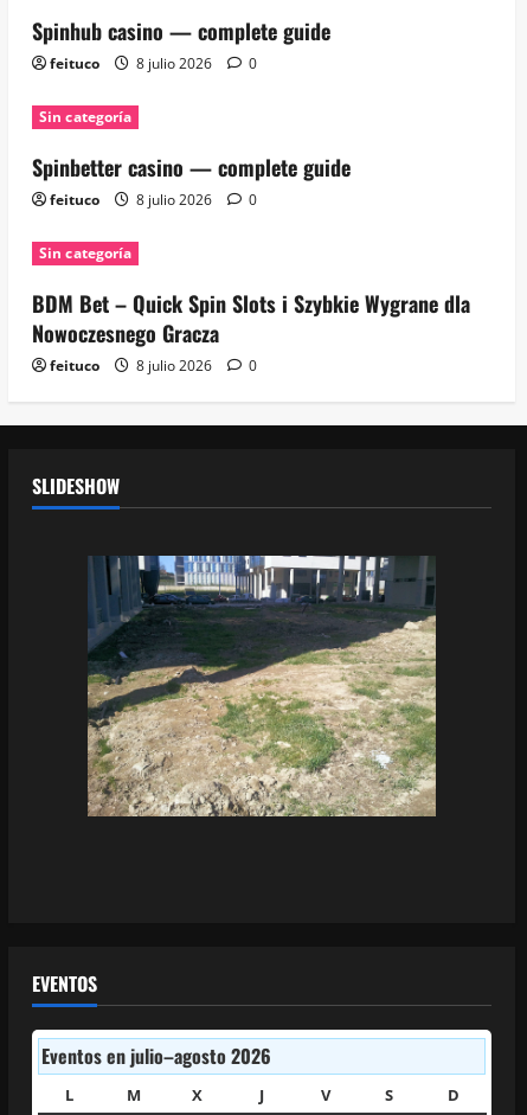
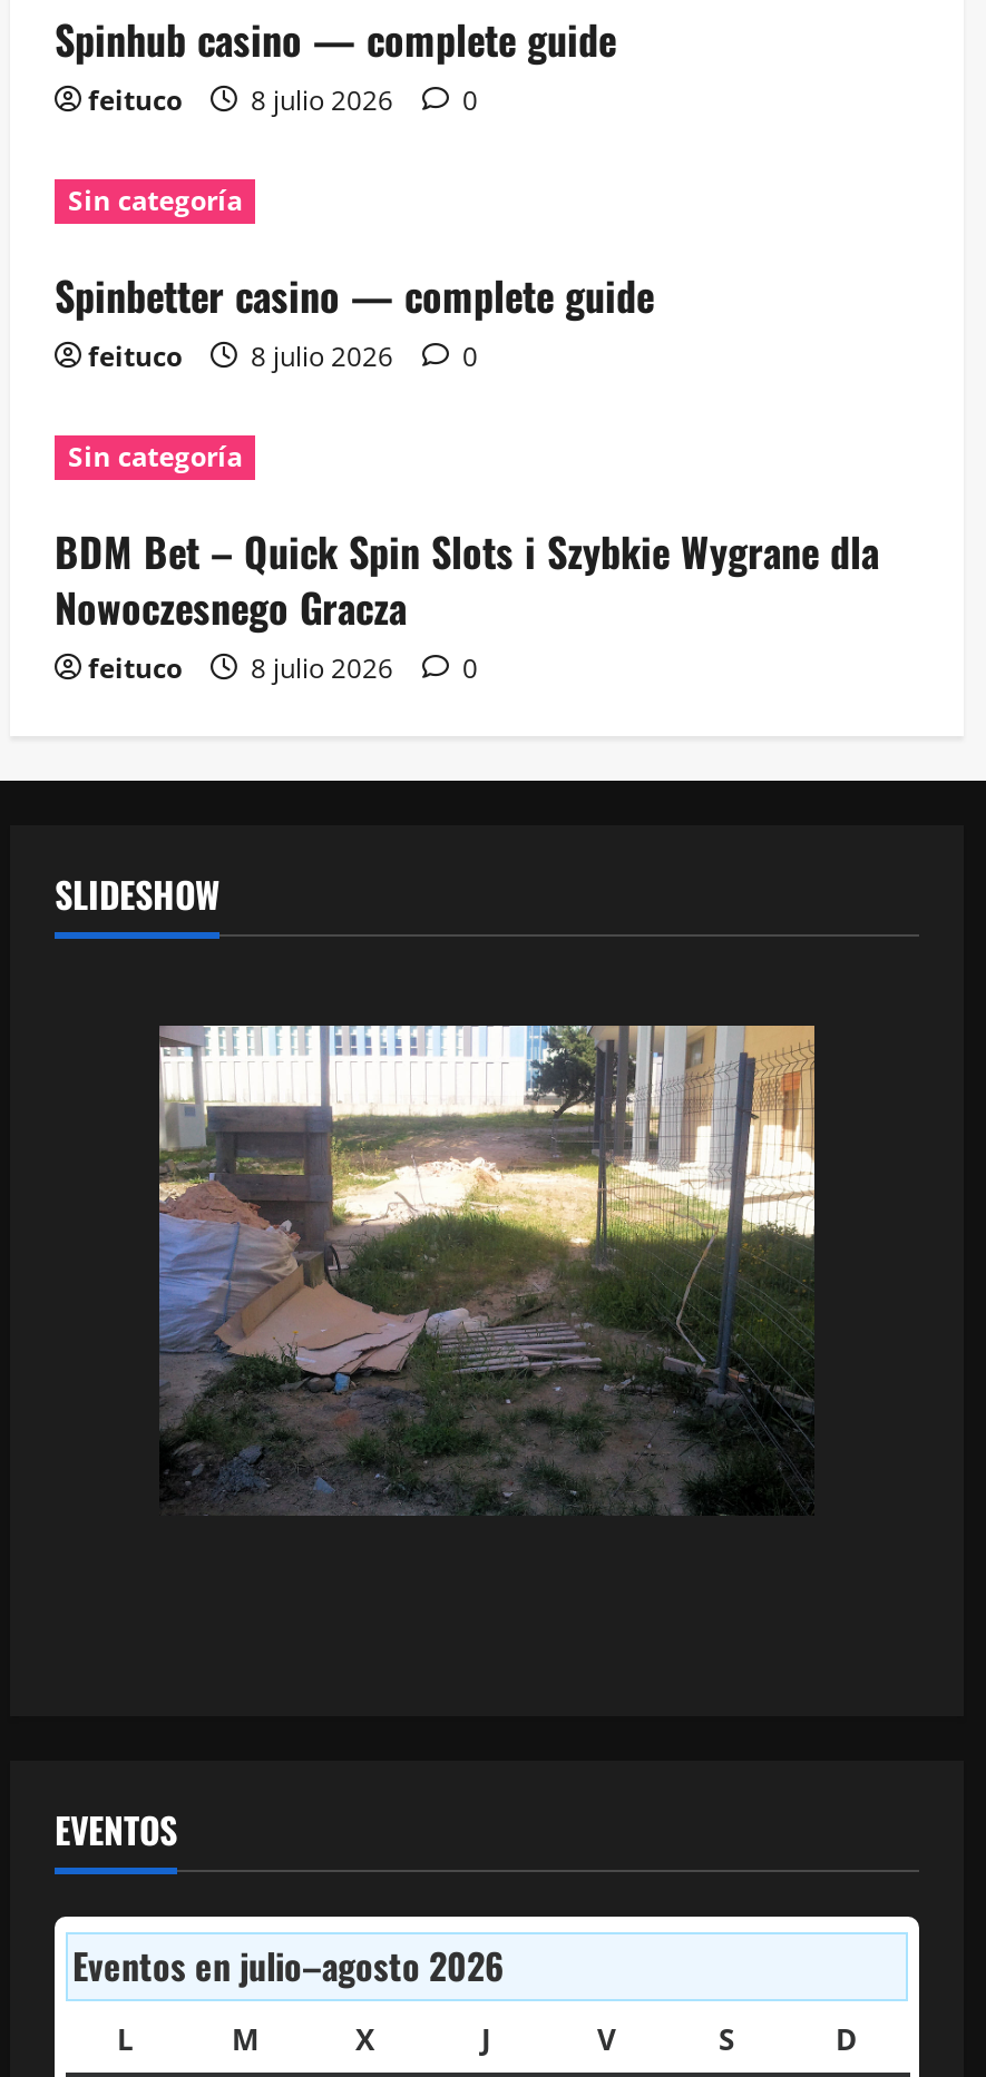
- [image]
+ [image]
